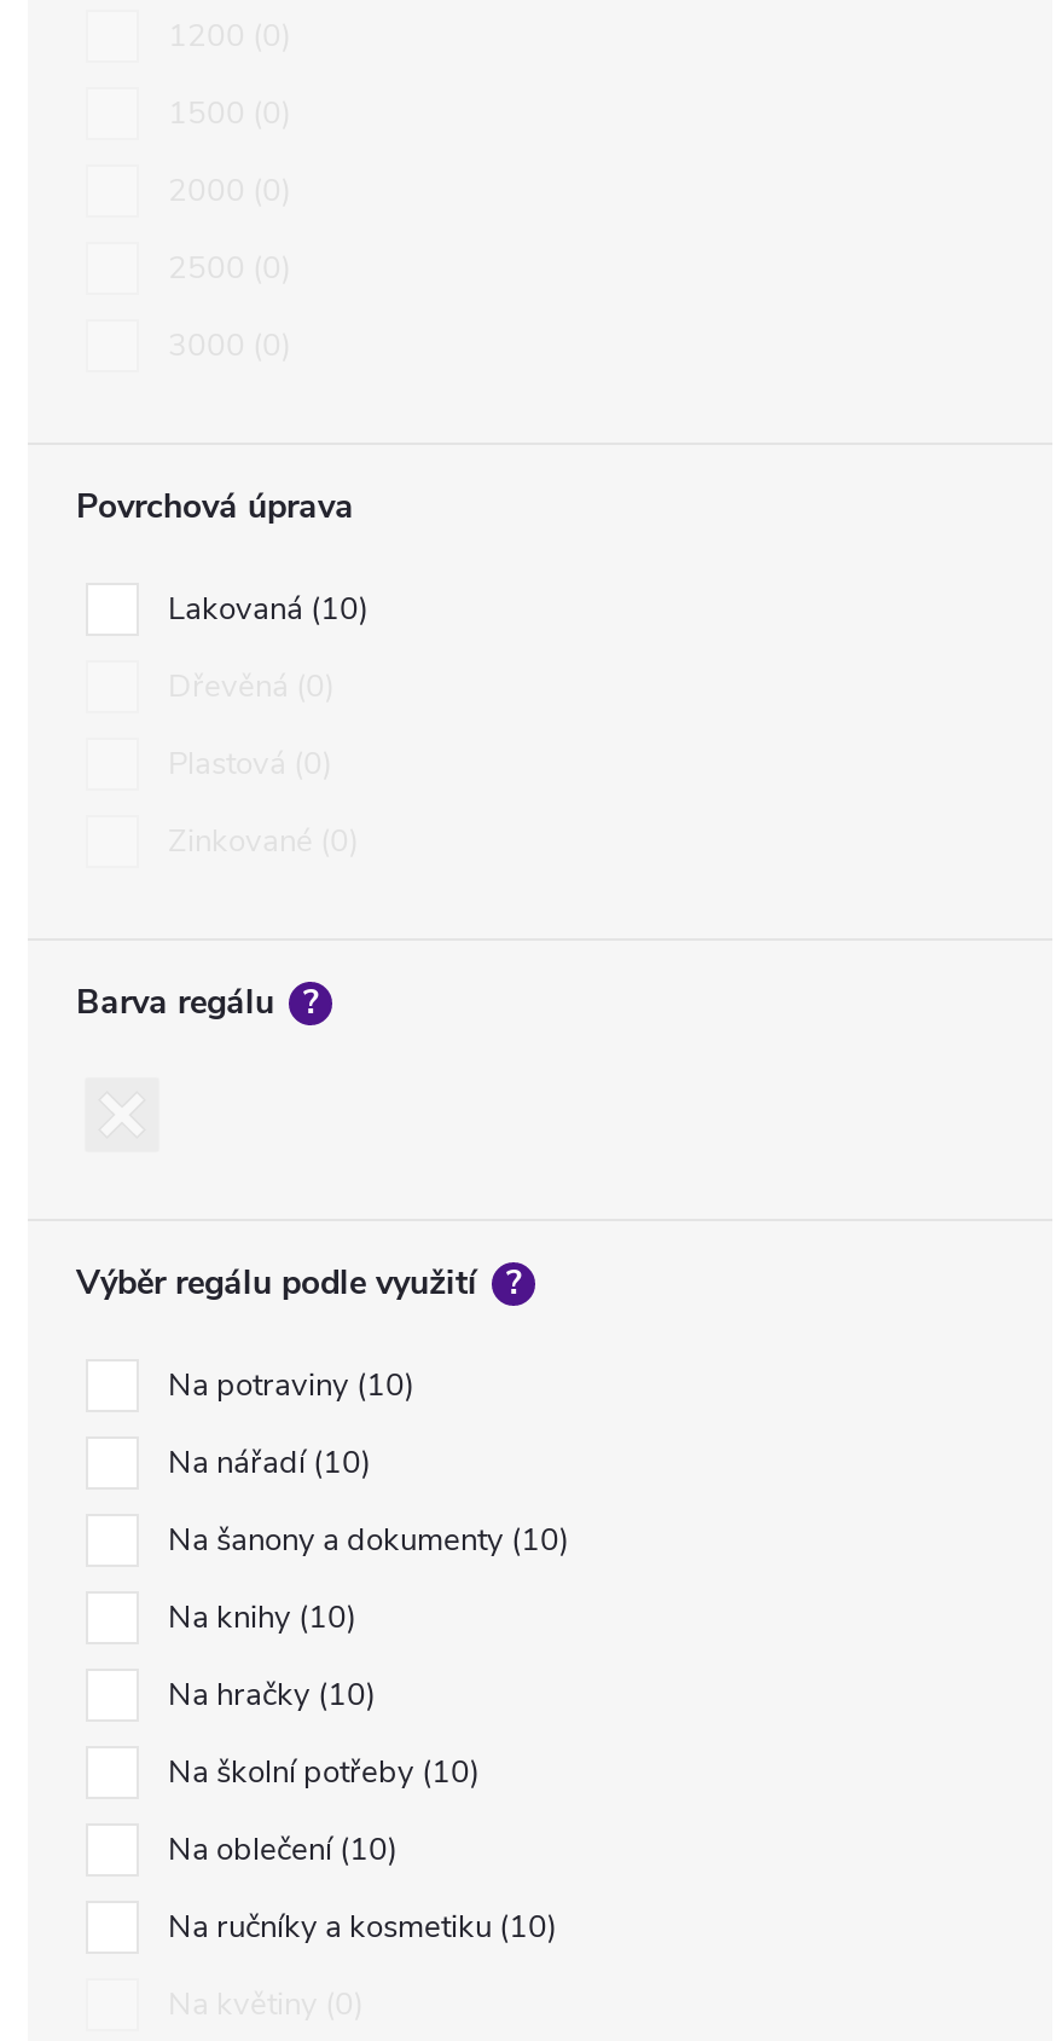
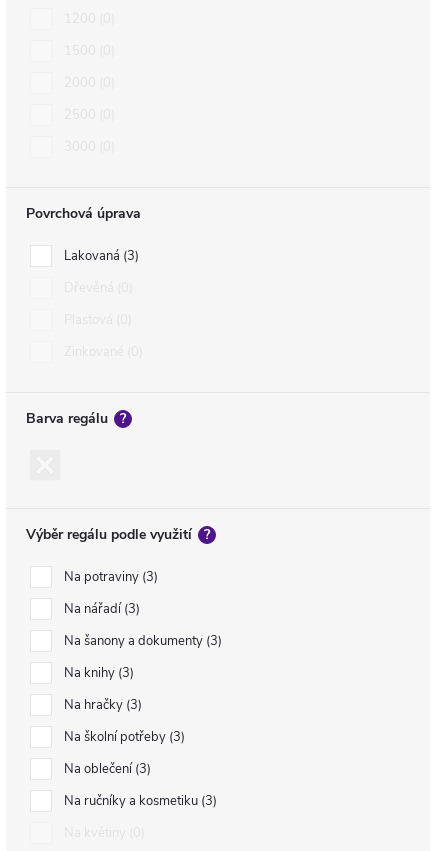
- Lakovaná 10
+ Lakovaná 3

- Na potraviny 10
+ Na potraviny 3

- Na nářadí 10
+ Na nářadí 3

- Na šanony a dokumenty 10
+ Na šanony a dokumenty 3

- Na knihy 10
+ Na knihy 3

- Na hračky 10
+ Na hračky 3

- Na školní potřeby 10
+ Na školní potřeby 3

- Na oblečení 10
+ Na oblečení 3

- Na ručníky a kosmetiku 10
+ Na ručníky a kosmetiku 3
